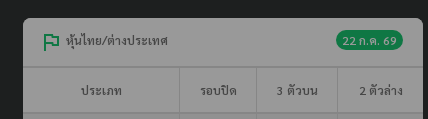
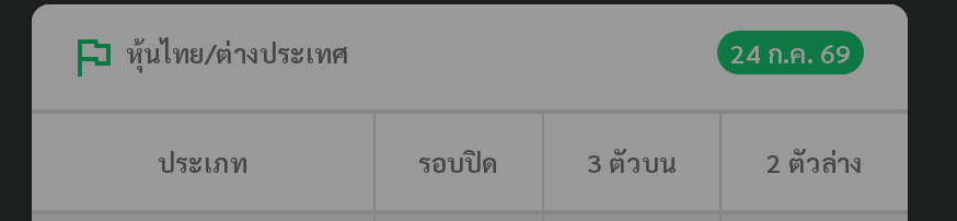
- 22 ก.ค. 69
+ 24 ก.ค. 69
